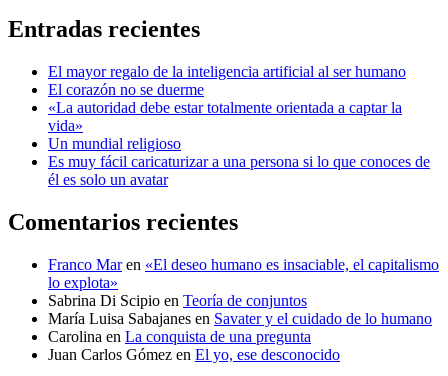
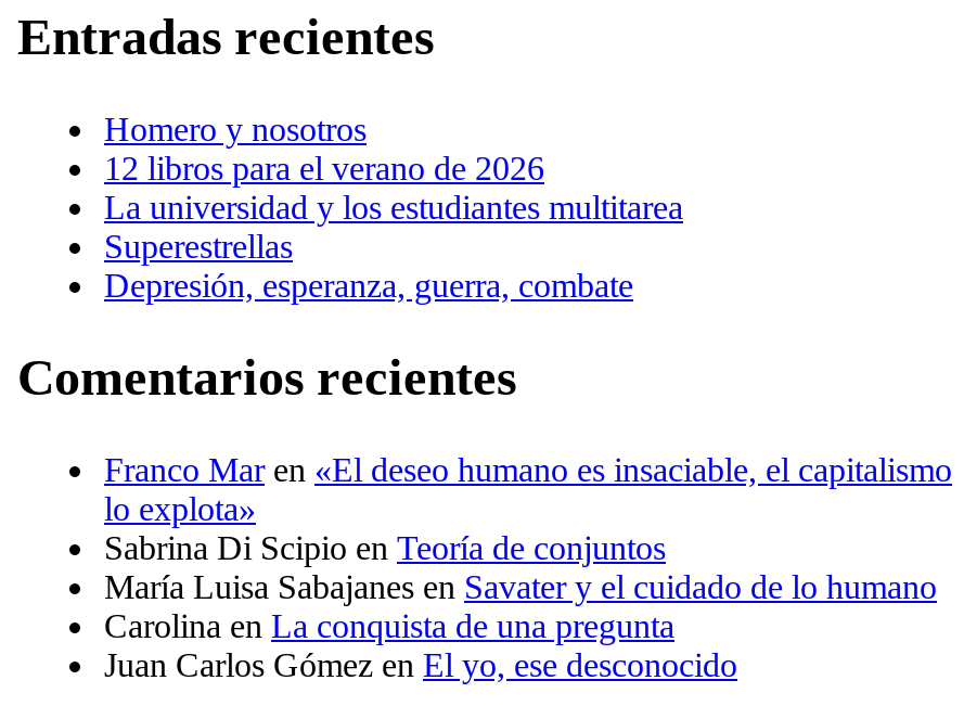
- El mayor regalo de la inteligencia artificial al ser humano
- El corazón no se duerme
- «La autoridad debe estar totalmente orientada a captar la
- vida»
- Un mundial religioso
- Es muy fácil caricaturizar a una persona si lo que conoces de
- él es solo un avatar
+ Homero y nosotros
+ 12 libros para el verano de 2026
+ La universidad y los estudiantes multitarea
+ Superestrellas
+ Depresión, esperanza, guerra, combate
